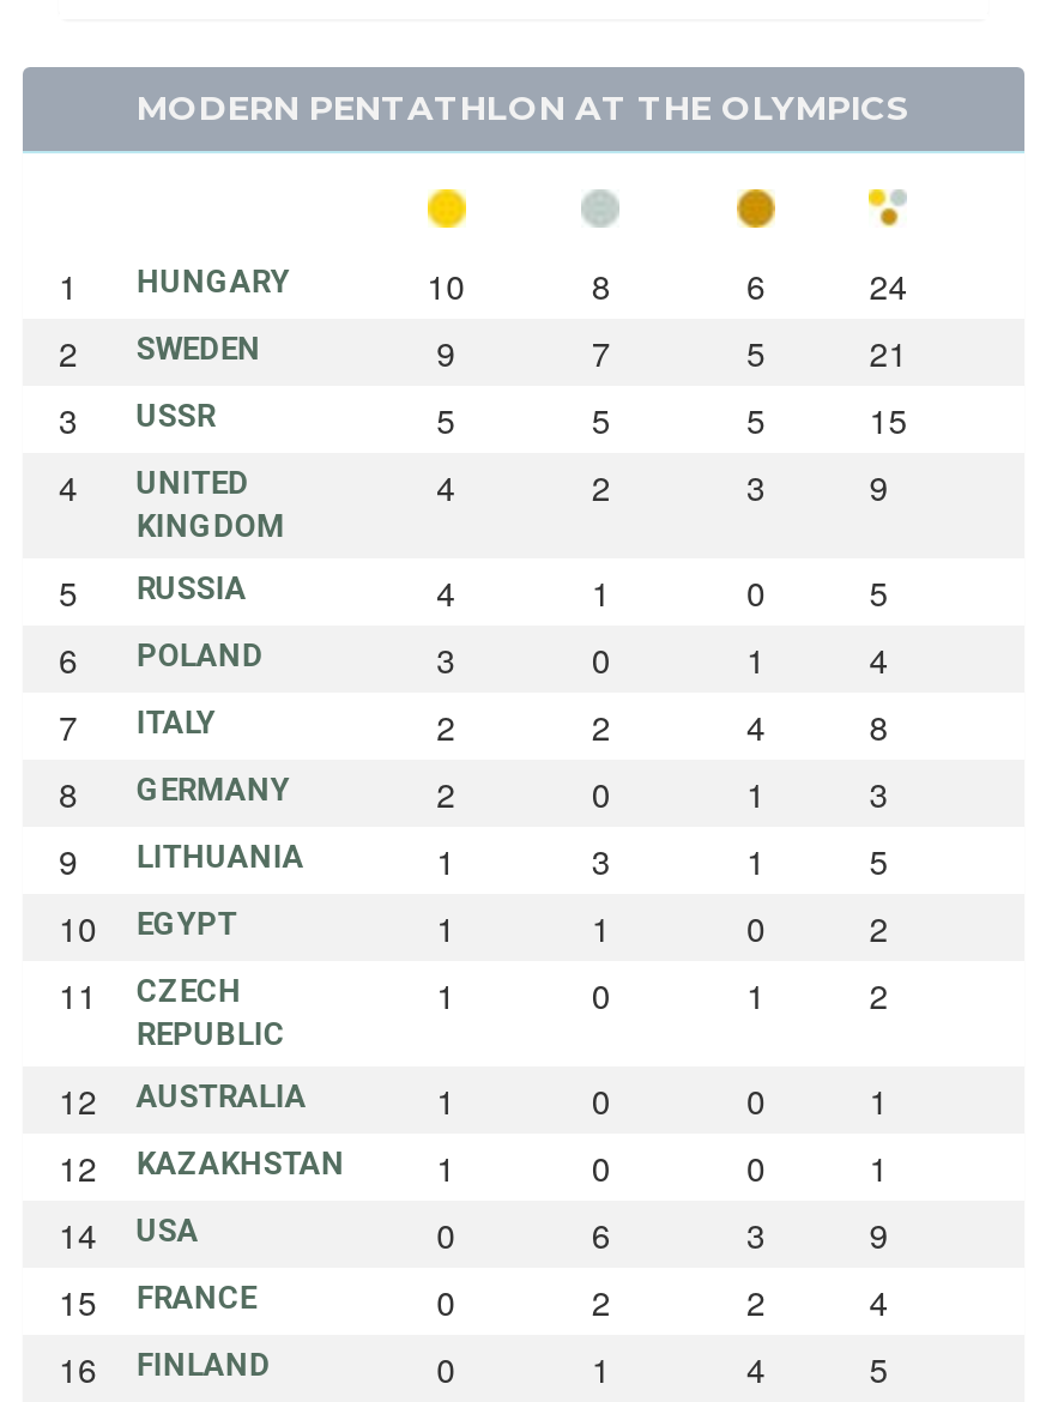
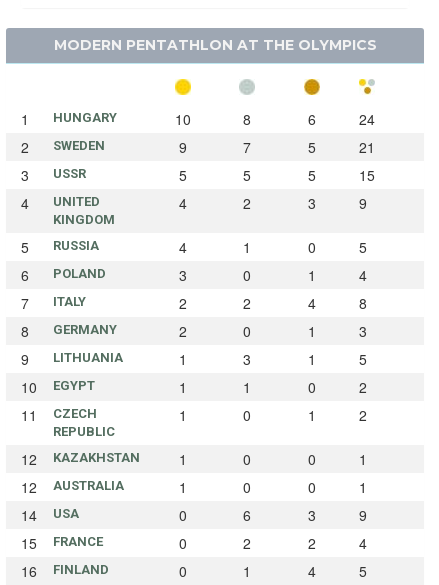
moved down: AUSTRALIA

moved up: KAZAKHSTAN
